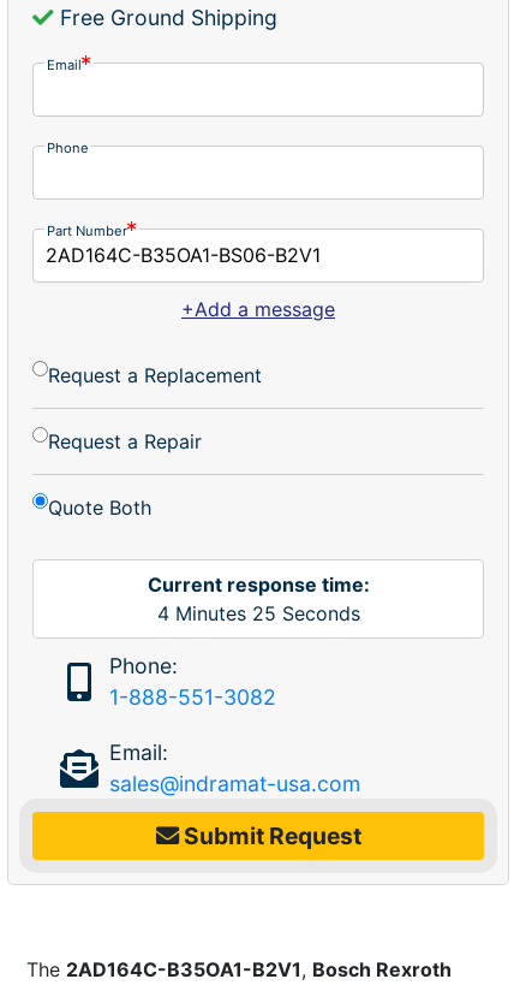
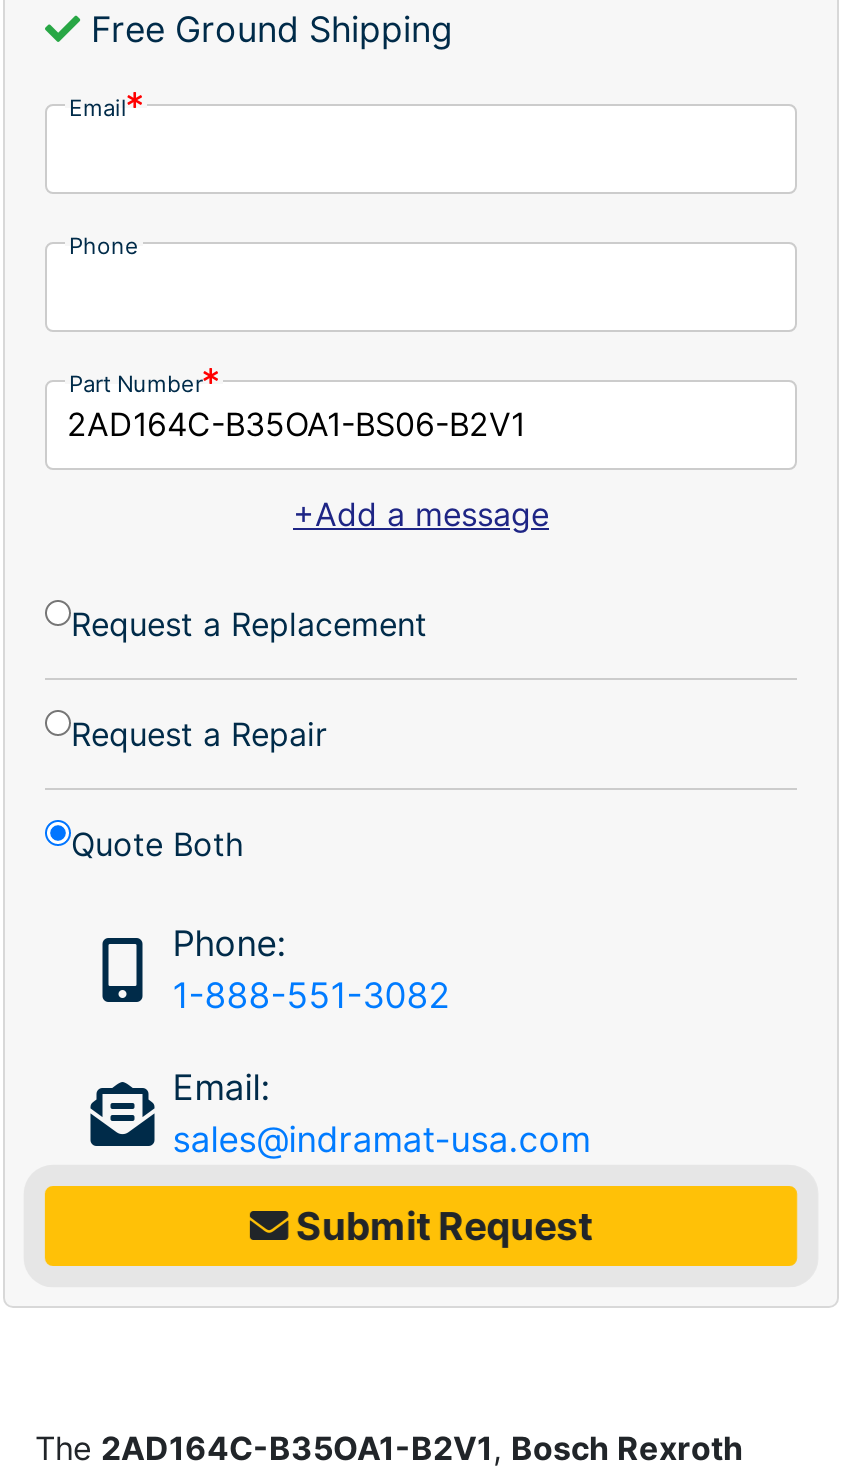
- Current response time:
- 4 Minutes 25 Seconds
